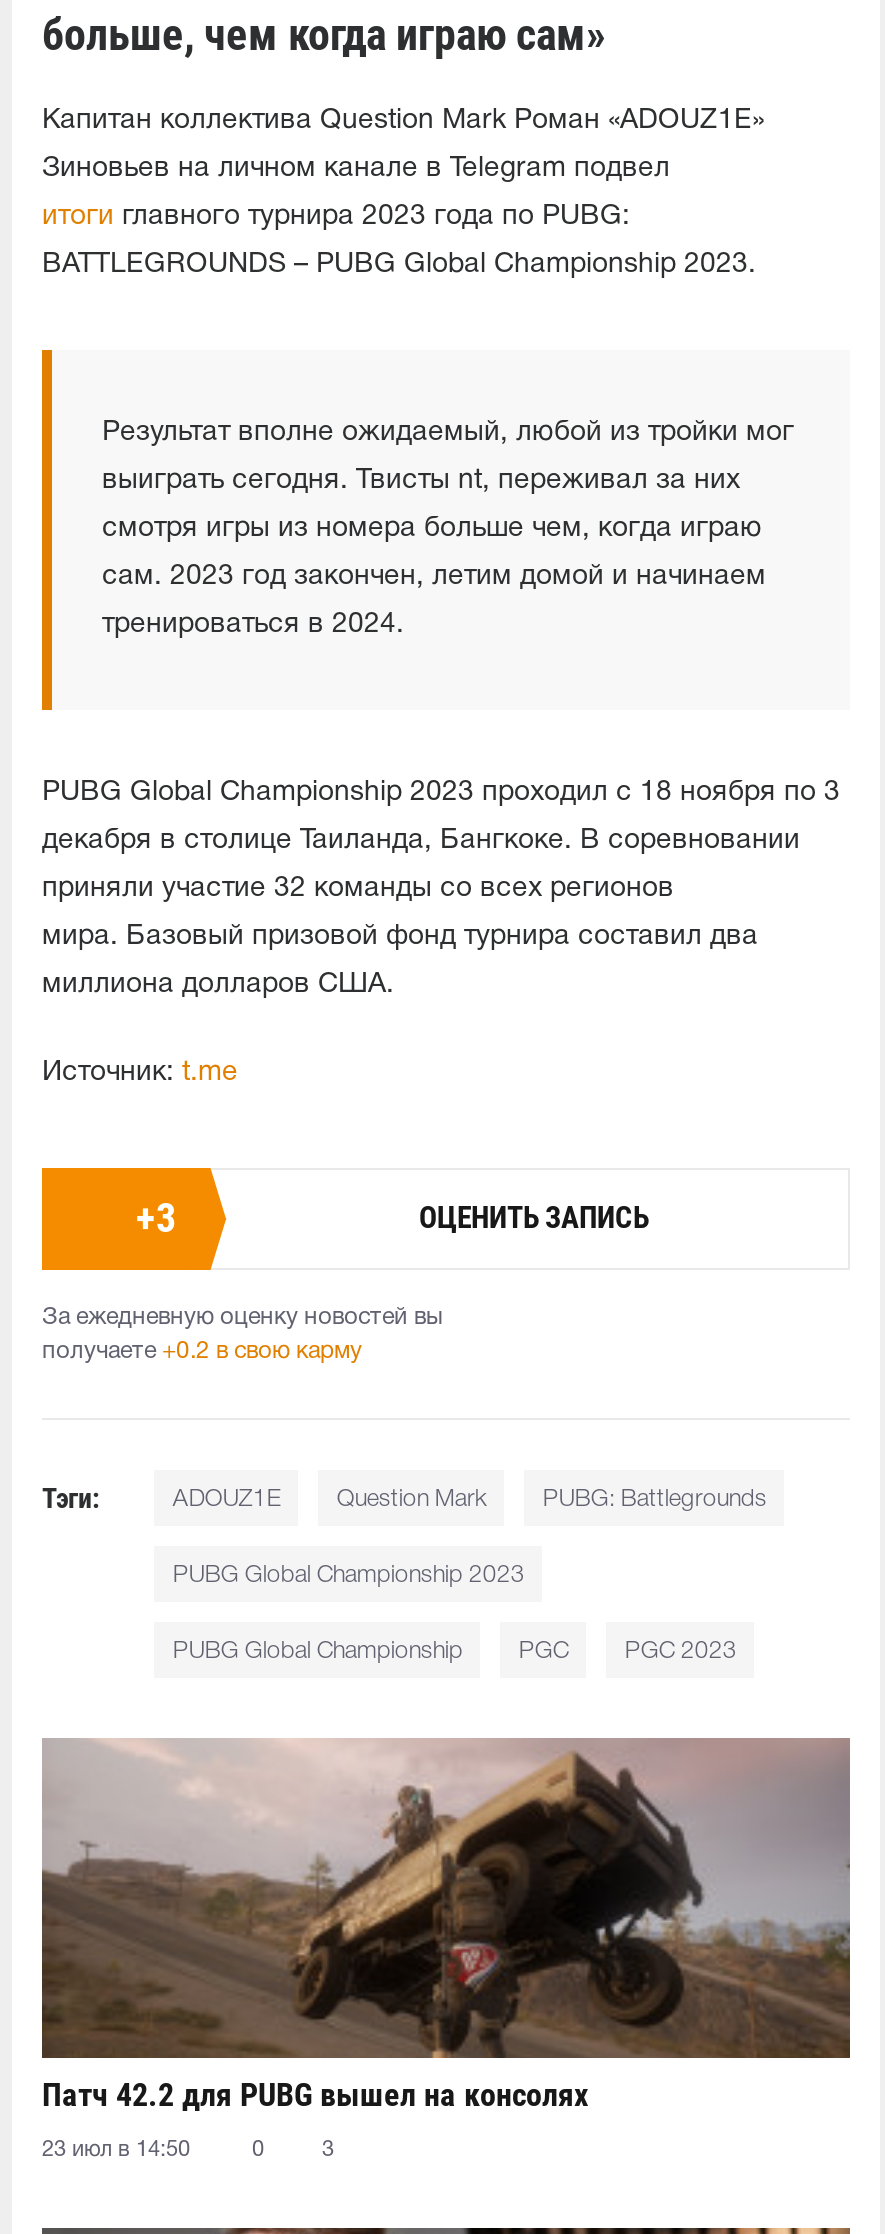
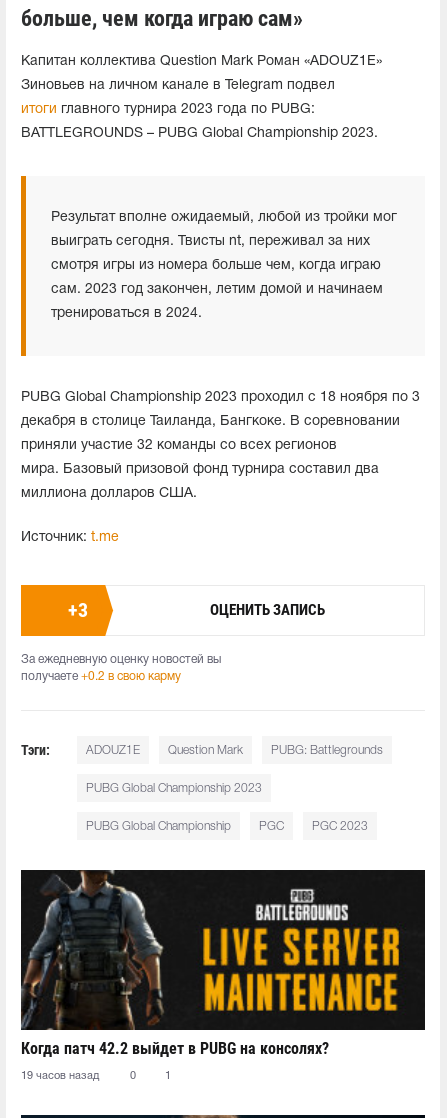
- [image]
- Патч 42.2 для PUBG вышел на консолях
+ [image]
+ Когда патч 42.2 выйдет в PUBG на консолях?

- 23 июл в 14:50
+ 19 часов назад

- 3
+ 1
